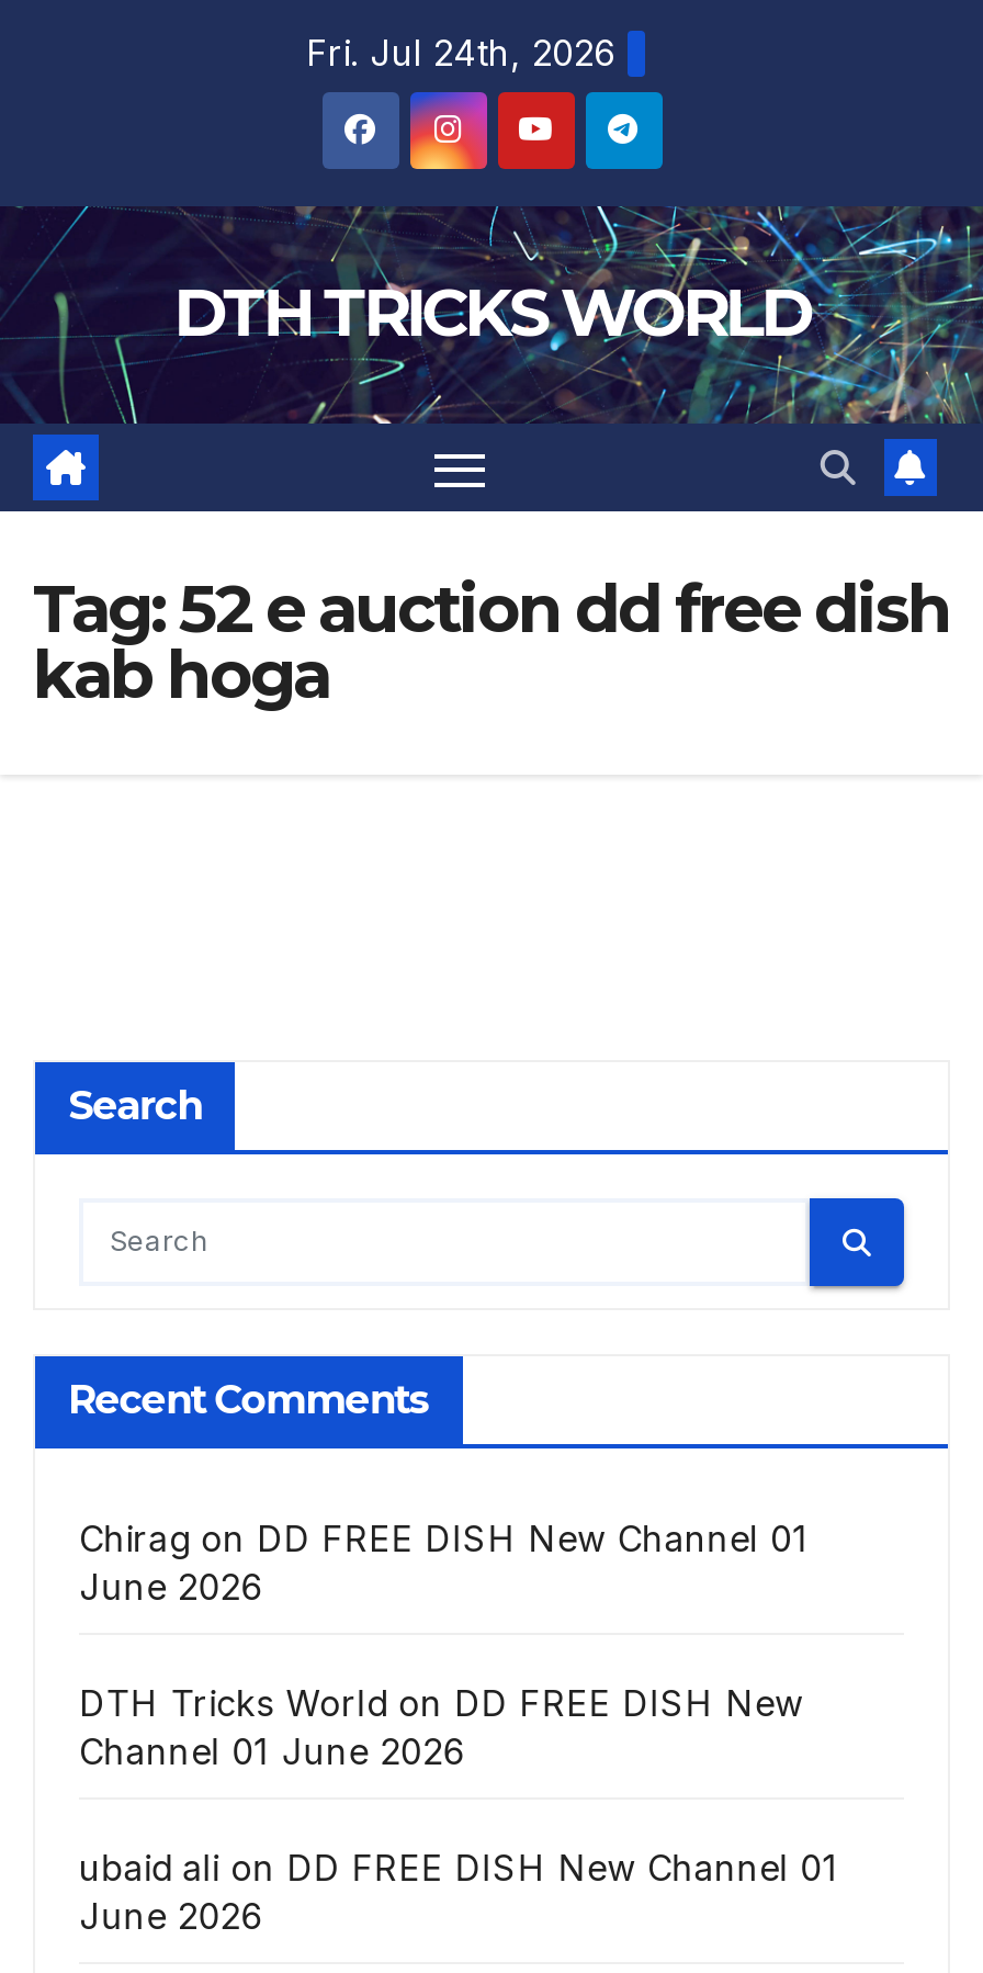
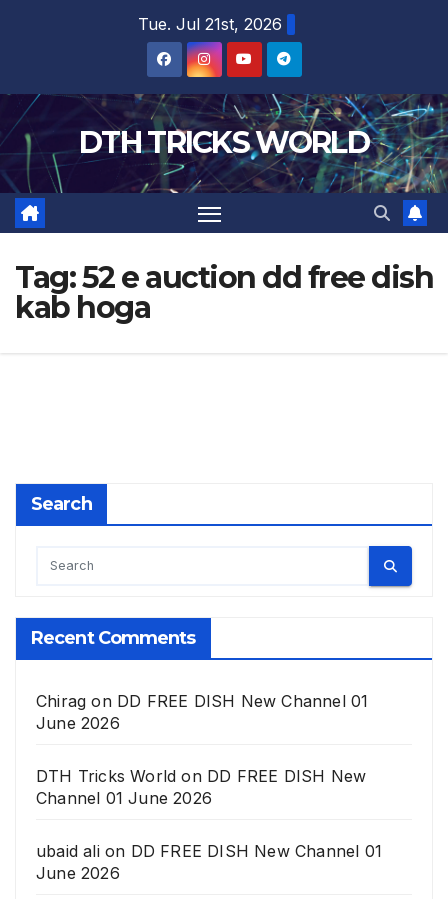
- Fri. Jul 24th, 2026
+ Tue. Jul 21st, 2026
